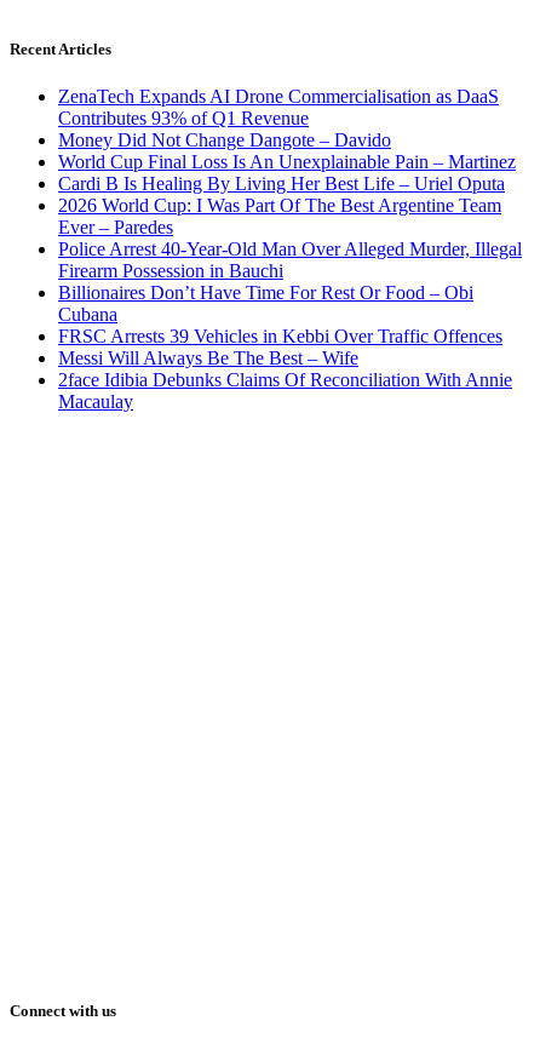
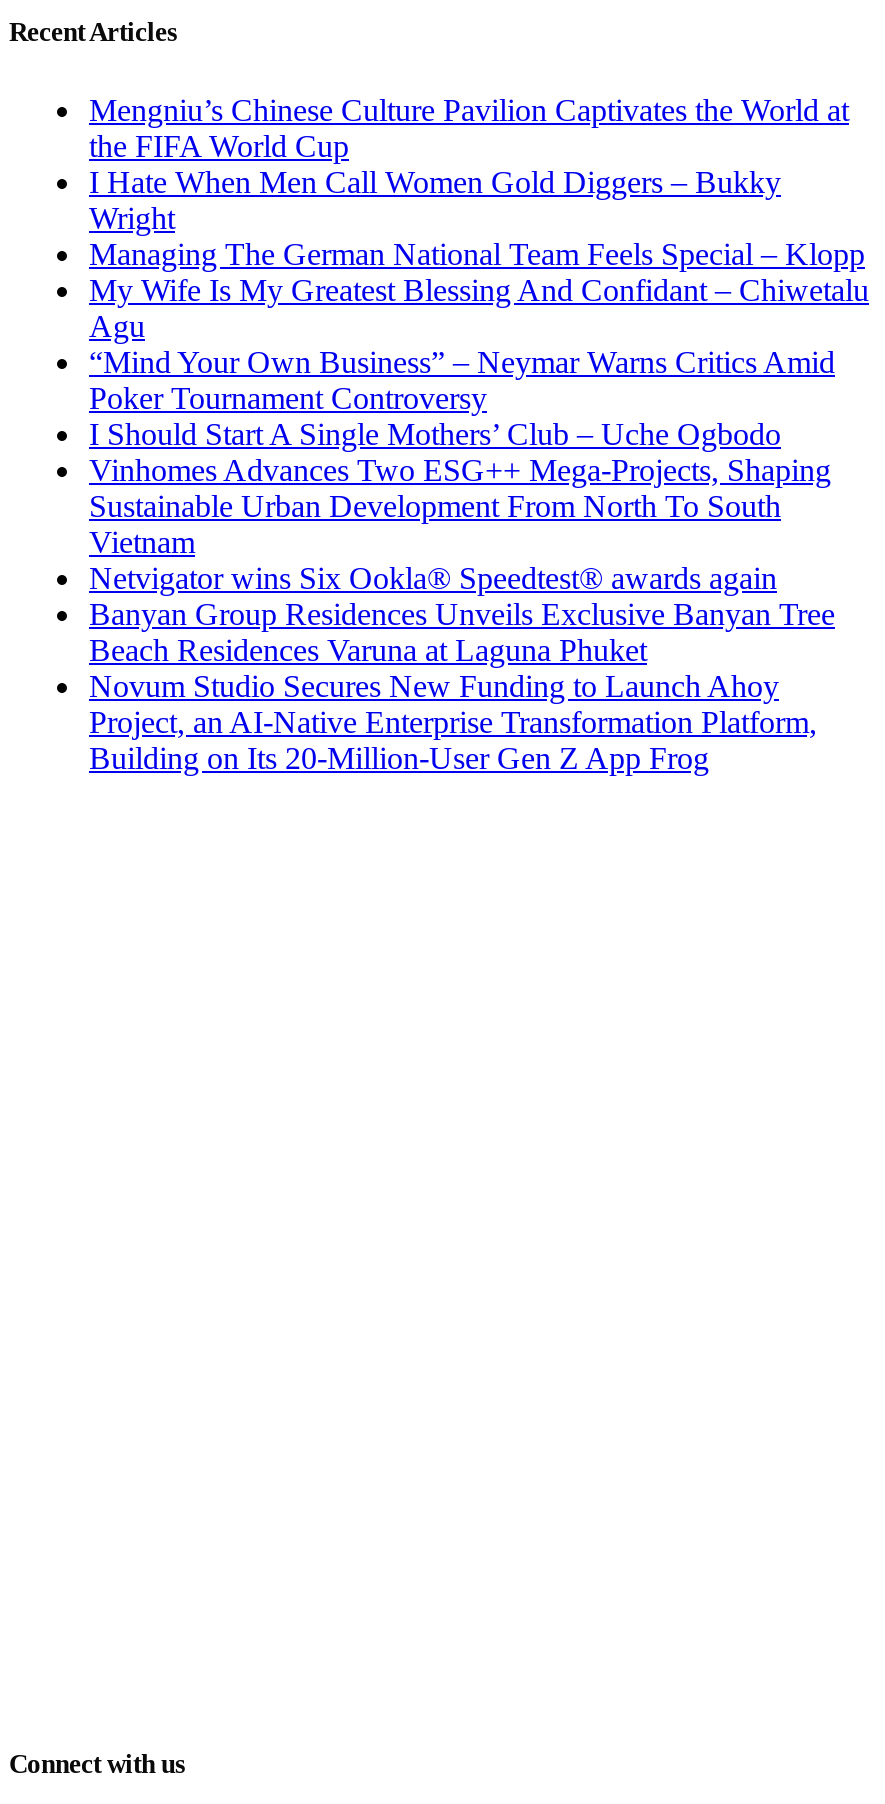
- ZenaTech Expands AI Drone Commercialisation as DaaS
- Contributes 93% of Q1 Revenue
- Money Did Not Change Dangote – Davido
- World Cup Final Loss Is An Unexplainable Pain – Martinez
- Cardi B Is Healing By Living Her Best Life – Uriel Oputa
- 2026 World Cup: I Was Part Of The Best Argentine Team
- Ever – Paredes
- Police Arrest 40-Year-Old Man Over Alleged Murder, Illegal
- Firearm Possession in Bauchi
- Billionaires Don’t Have Time For Rest Or Food – Obi
- Cubana
- FRSC Arrests 39 Vehicles in Kebbi Over Traffic Offences
- Messi Will Always Be The Best – Wife
- 2face Idibia Debunks Claims Of Reconciliation With Annie
- Macaulay
+ Mengniu’s Chinese Culture Pavilion Captivates the World at
+ the FIFA World Cup
+ I Hate When Men Call Women Gold Diggers – Bukky
+ Wright
+ Managing The German National Team Feels Special – Klopp
+ My Wife Is My Greatest Blessing And Confidant – Chiwetalu
+ Agu
+ “Mind Your Own Business” – Neymar Warns Critics Amid
+ Poker Tournament Controversy
+ I Should Start A Single Mothers’ Club – Uche Ogbodo
+ Vinhomes Advances Two ESG++ Mega-Projects, Shaping
+ Sustainable Urban Development From North To South
+ Vietnam
+ Netvigator wins Six Ookla® Speedtest® awards again
+ Banyan Group Residences Unveils Exclusive Banyan Tree
+ Beach Residences Varuna at Laguna Phuket
+ Novum Studio Secures New Funding to Launch Ahoy
+ Project, an AI-Native Enterprise Transformation Platform,
+ Building on Its 20-Million-User Gen Z App Frog
